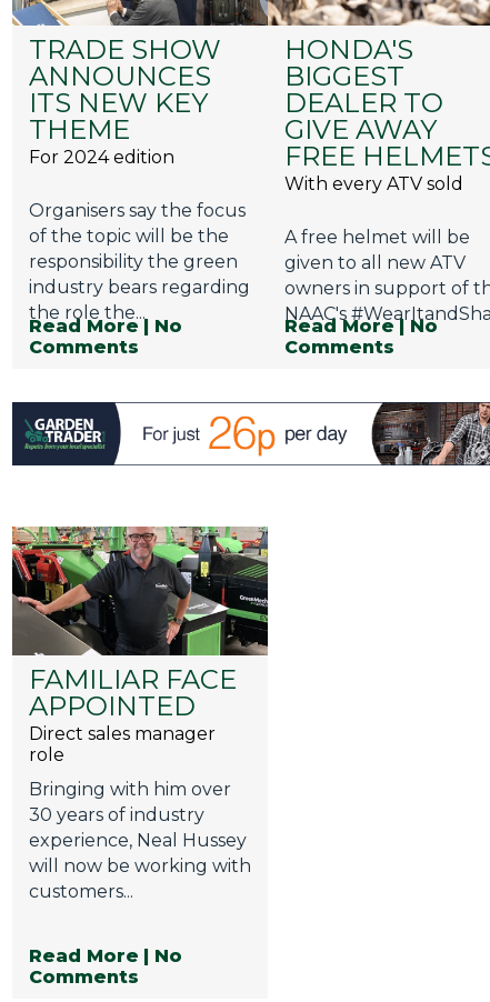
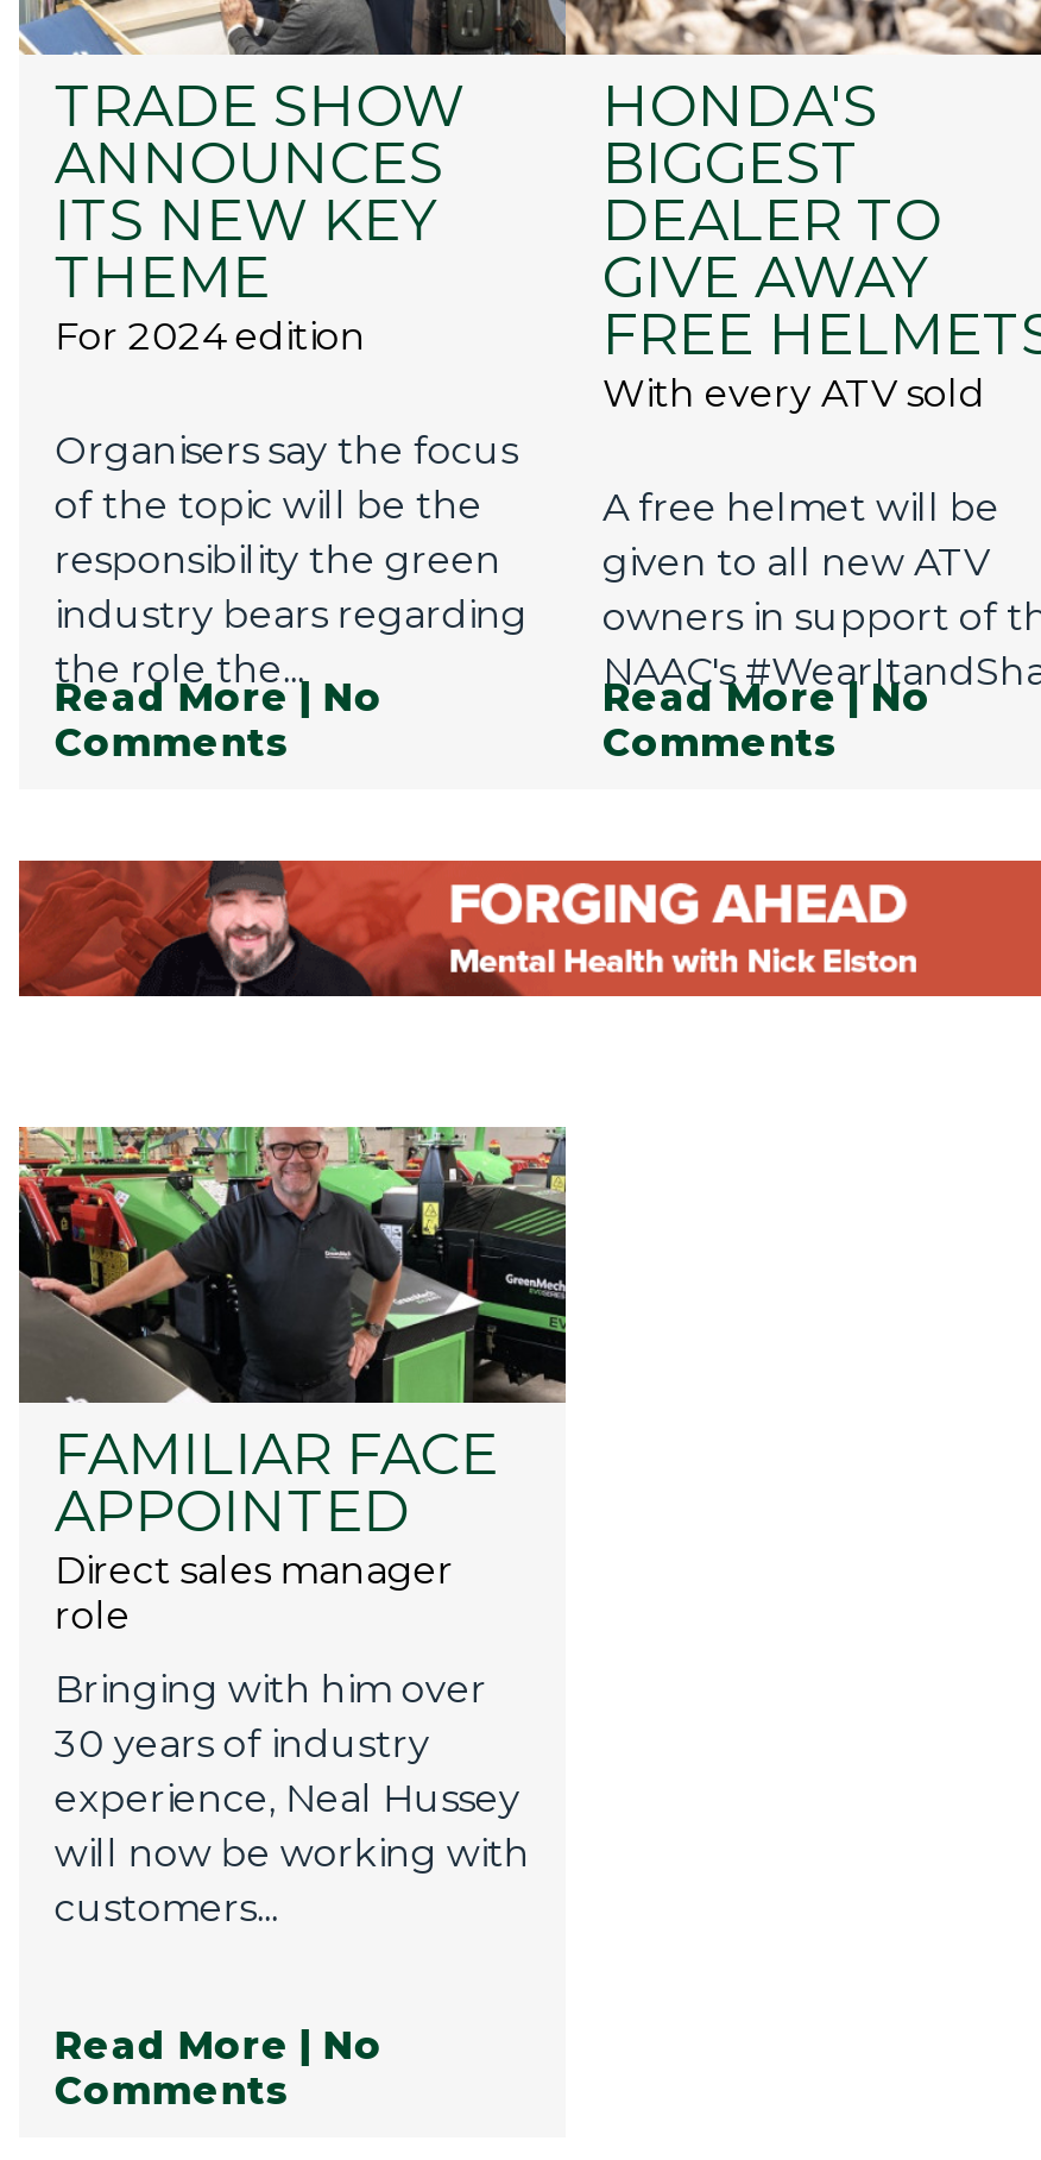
- [image]
+ [image]
